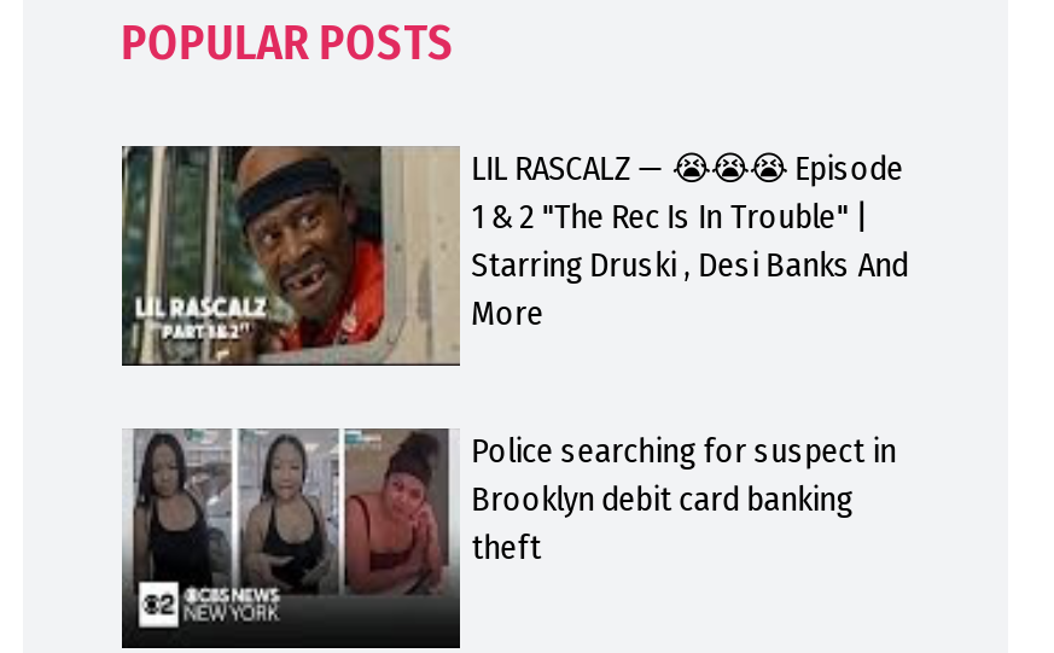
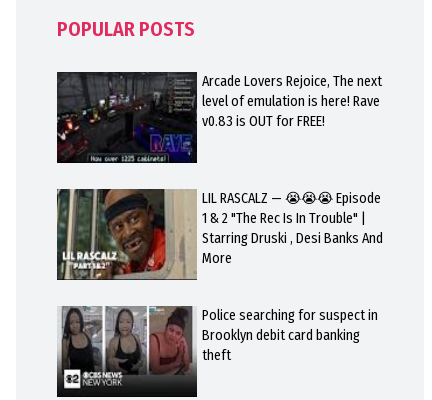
+ [image]
+ Arcade Lovers Rejoice, The next
+ level of emulation is here! Rave
+ v0.83 is OUT for FREE!
